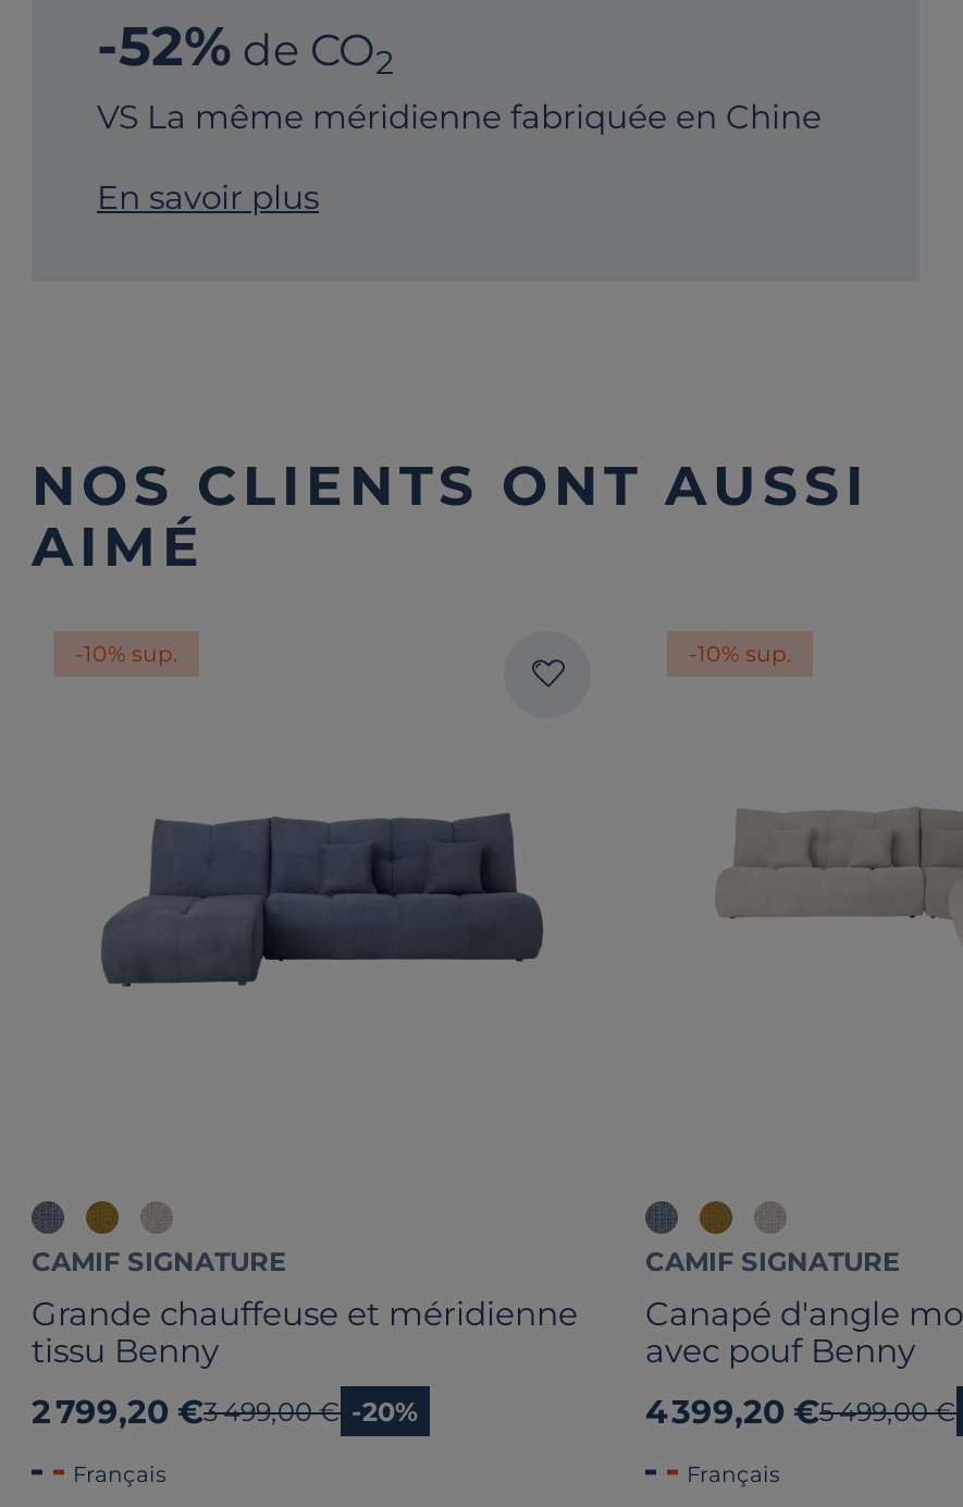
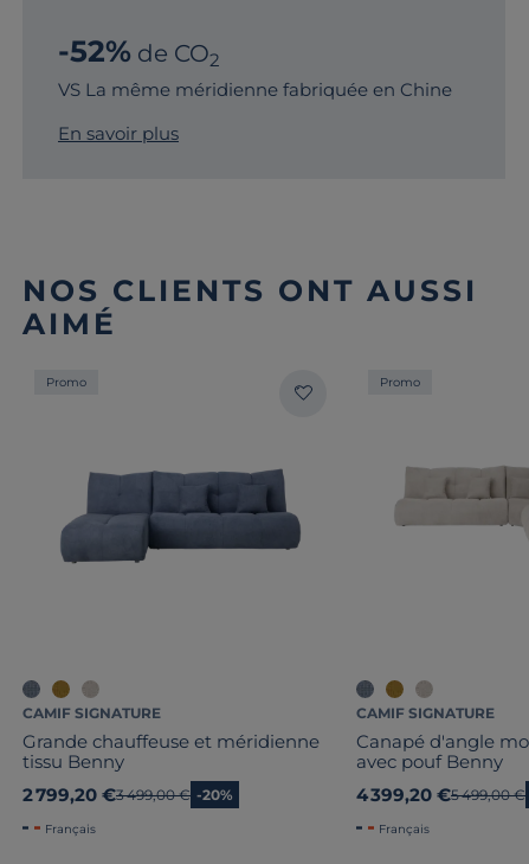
- -10% sup.
+ Promo

- -10% sup.
+ Promo
